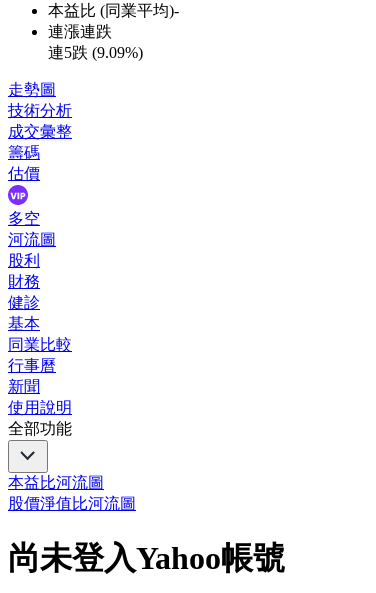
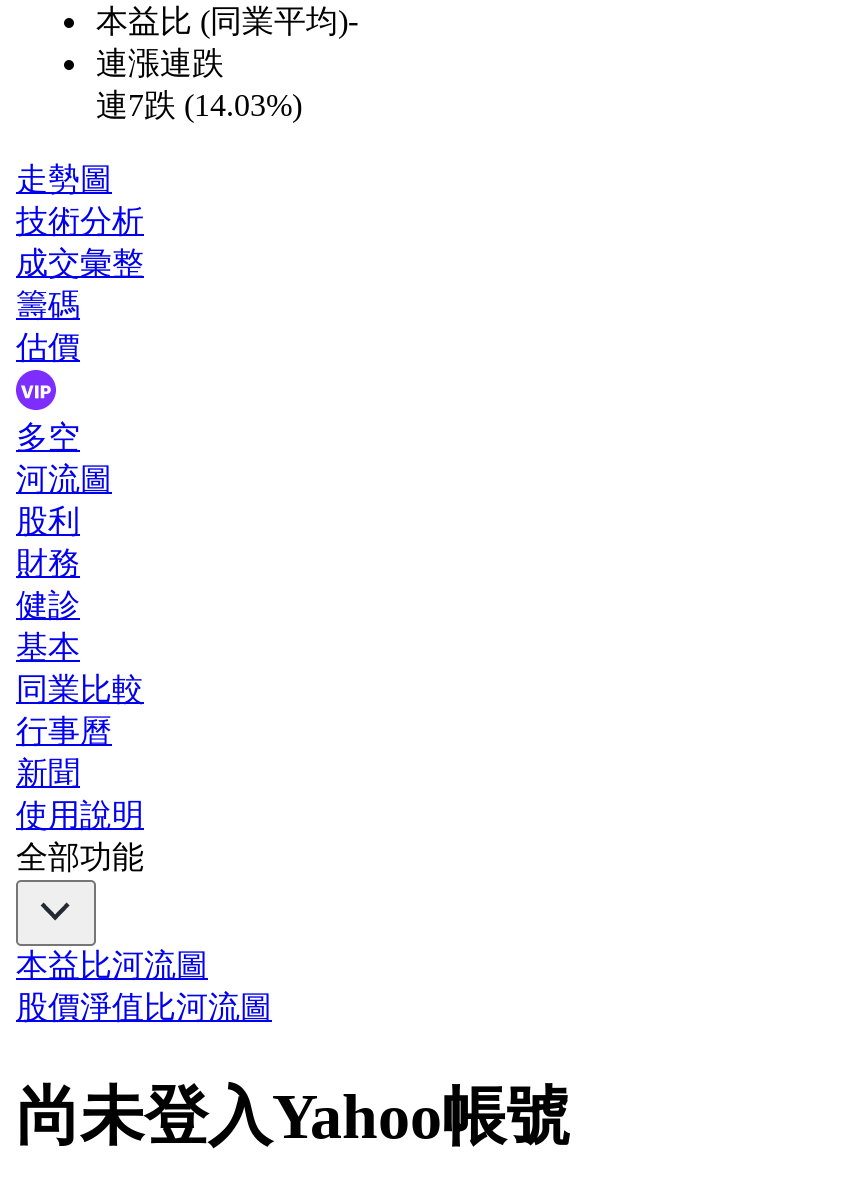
- 連5跌 (9.09%)
+ 連7跌 (14.03%)
